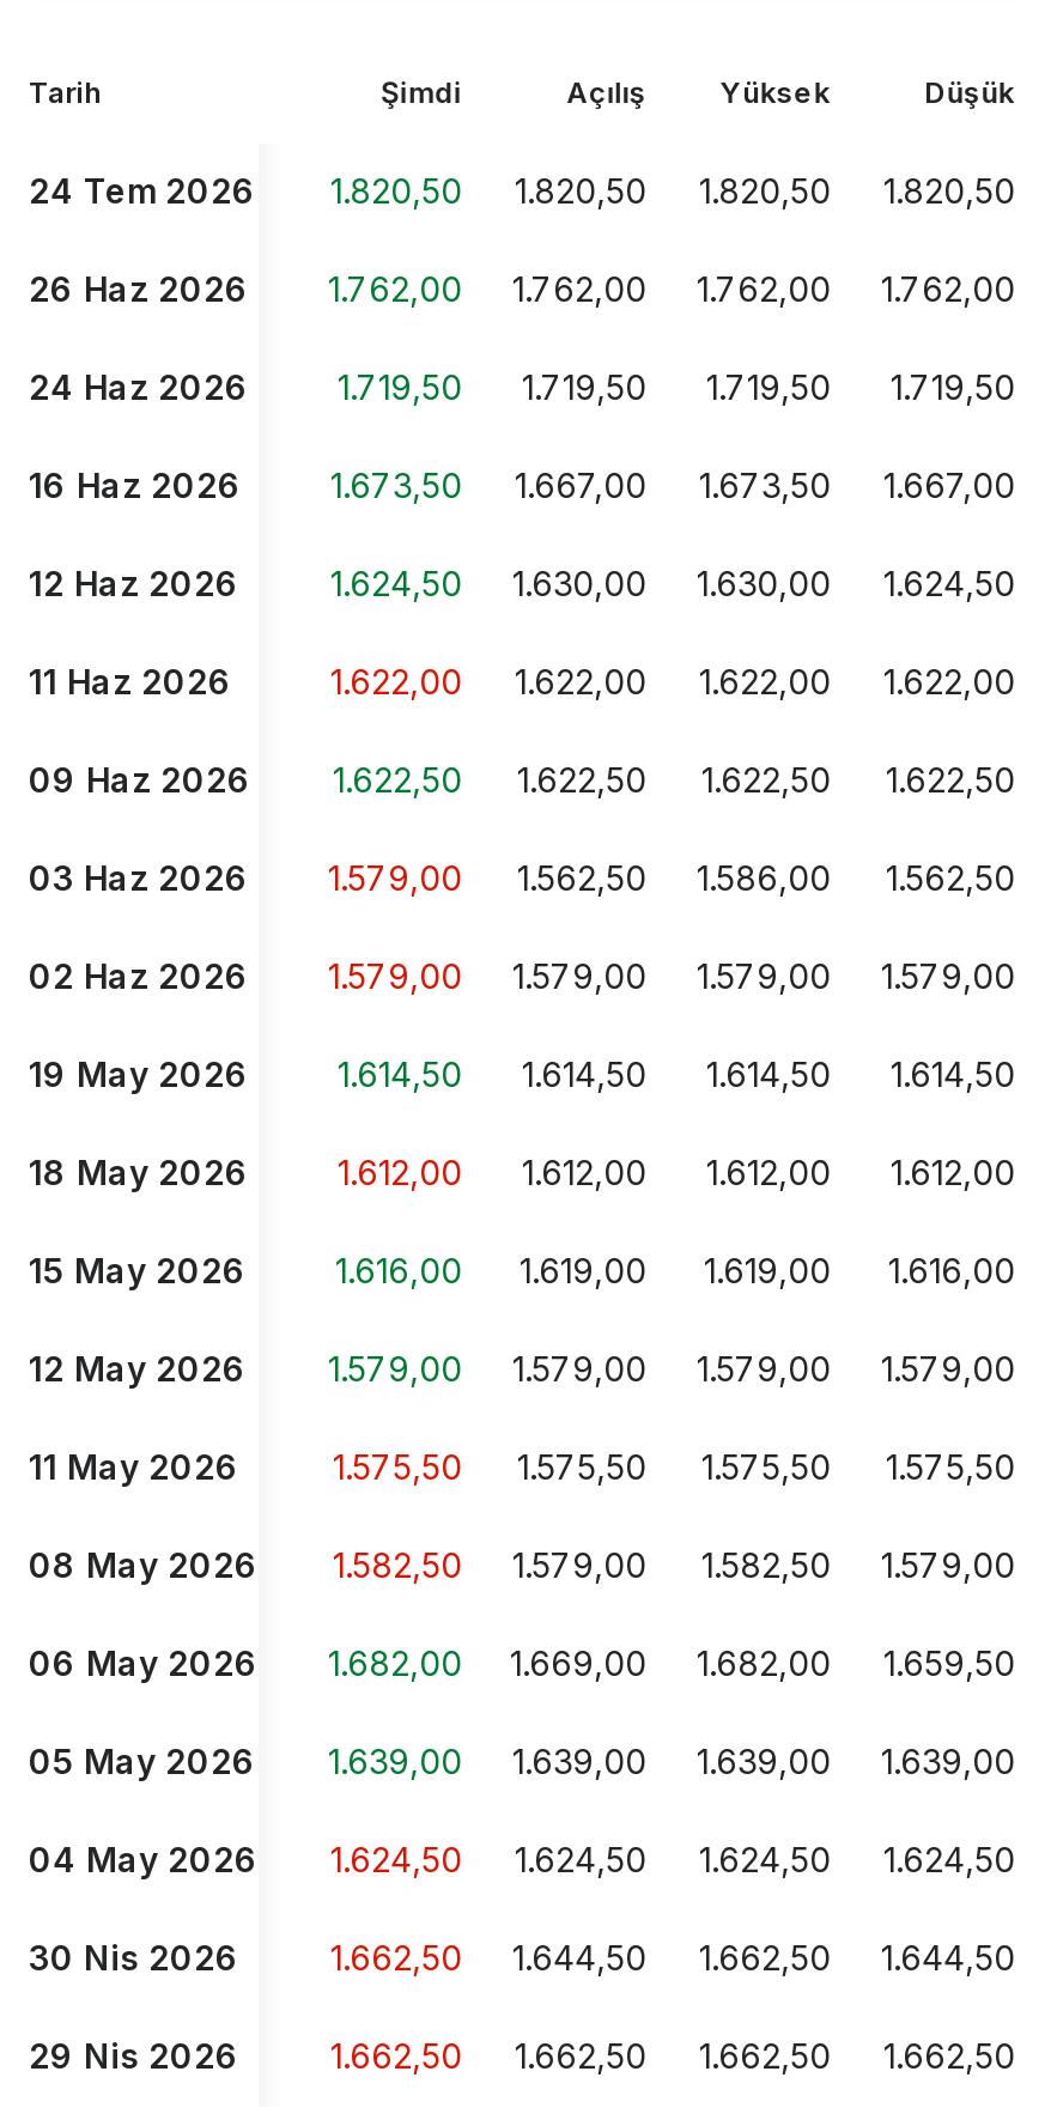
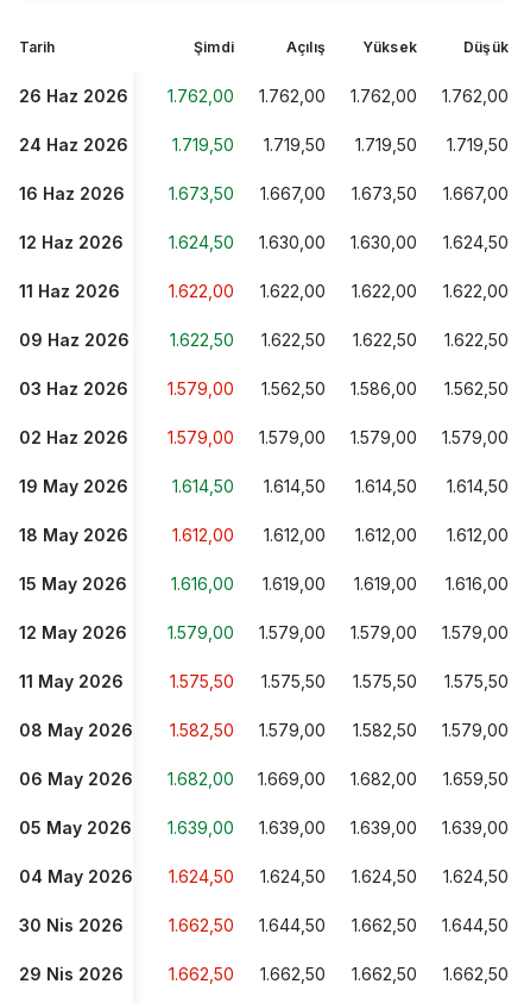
- 24 Tem 2026
- 1.820,50
- 1.820,50
- 1.820,50
- 1.820,50
